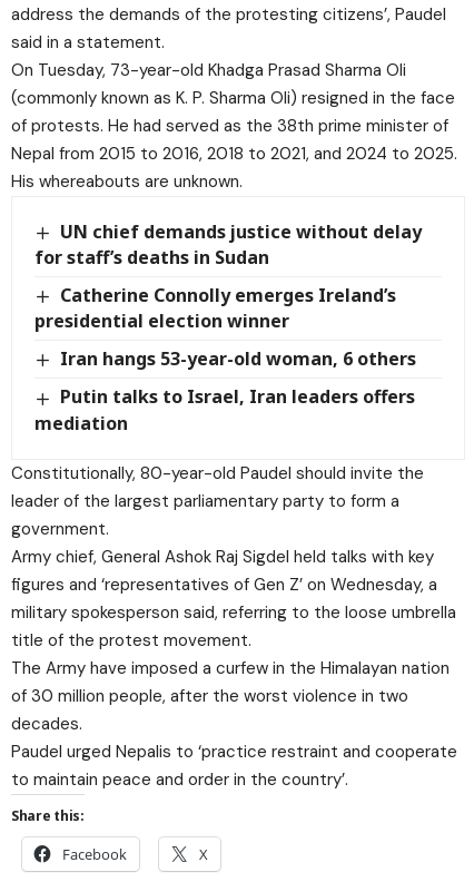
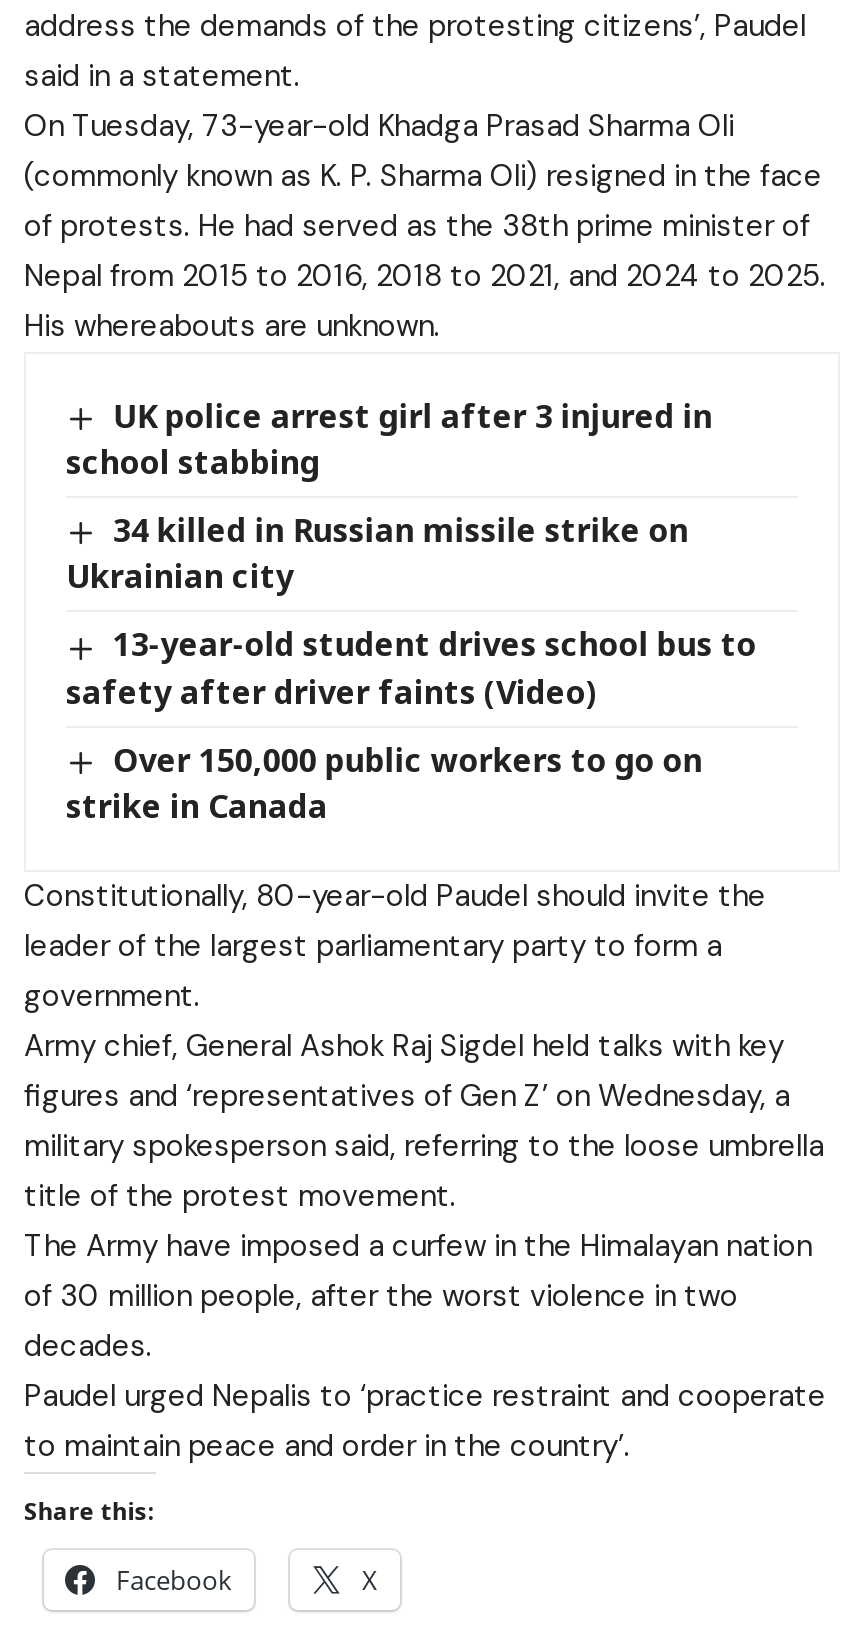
- UN chief demands justice without delay
- for staff’s deaths in Sudan
+ UK police arrest girl after 3 injured in
+ school stabbing

- Catherine Connolly emerges Ireland’s
- presidential election winner
+ 34 killed in Russian missile strike on
+ Ukrainian city

- Iran hangs 53-year-old woman, 6 others
+ 13-year-old student drives school bus to
+ safety after driver faints (Video)

- Putin talks to Israel, Iran leaders offers
- mediation
+ Over 150,000 public workers to go on
+ strike in Canada
